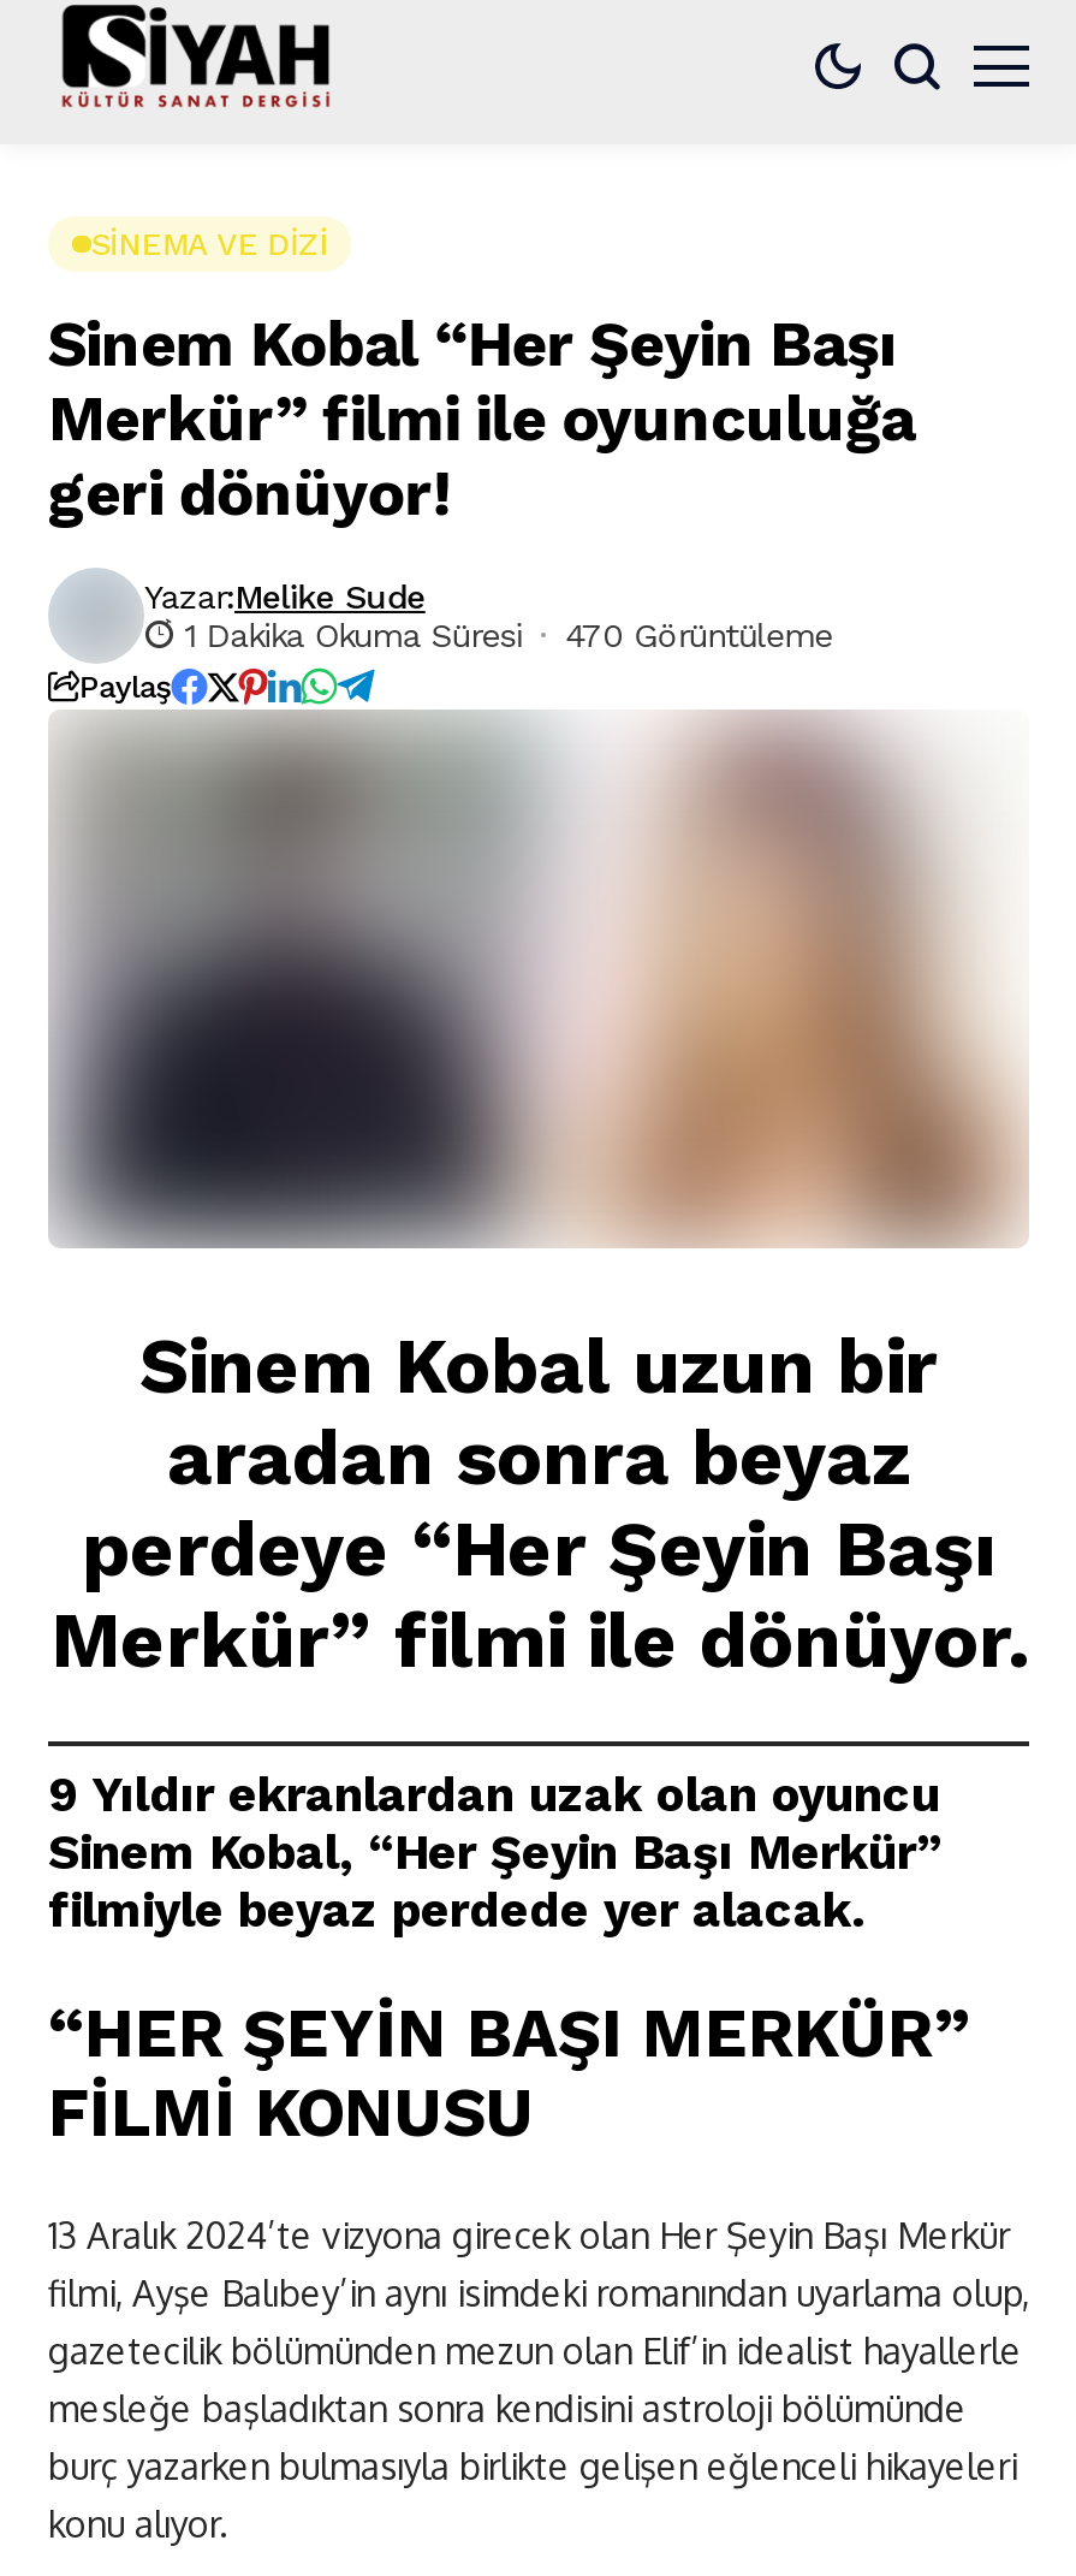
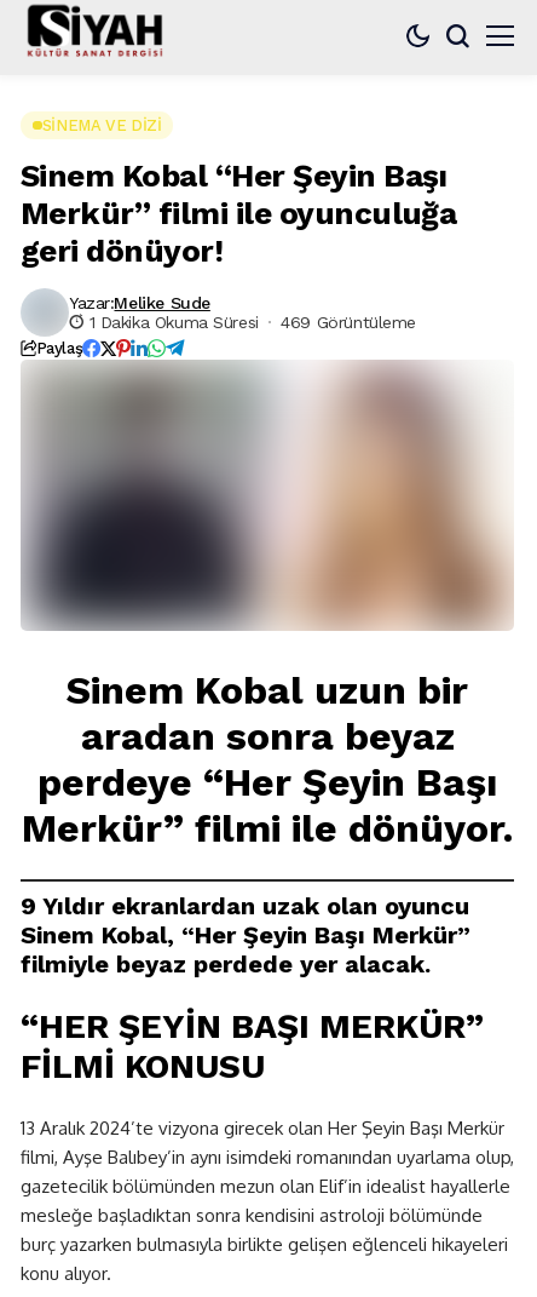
- 1 Dakika Okuma Süresi 470 Görüntüleme
+ 1 Dakika Okuma Süresi 469 Görüntüleme
